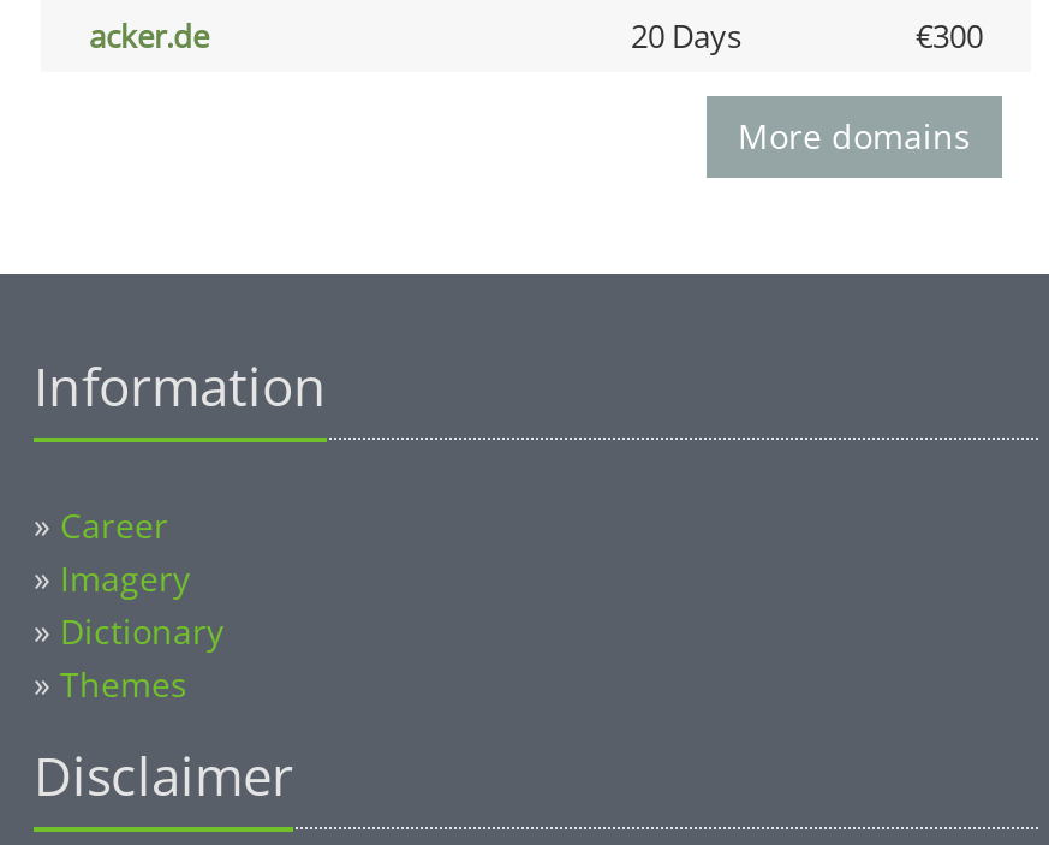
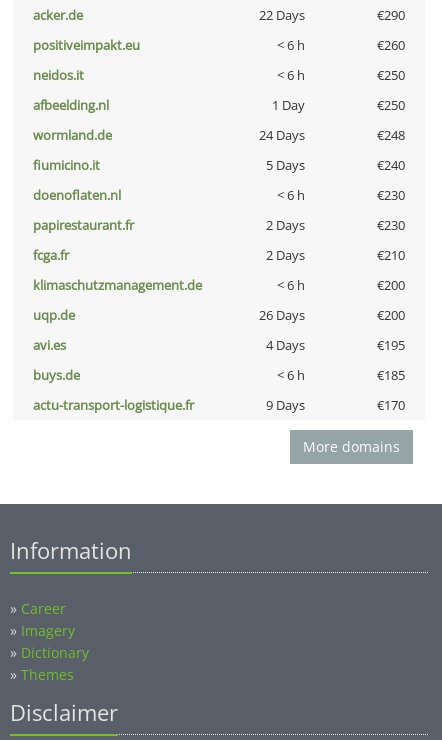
- 20 Days
- €300
+ 22 Days
+ €290
+ positiveimpakt.eu
+ < 6 h
+ €260
+ neidos.it
+ < 6 h
+ €250
+ afbeelding.nl
+ 1 Day
+ €250
+ wormland.de
+ 24 Days
+ €248
+ fiumicino.it
+ 5 Days
+ €240
+ doenoflaten.nl
+ < 6 h
+ €230
+ papirestaurant.fr
+ 2 Days
+ €230
+ fcga.fr
+ 2 Days
+ €210
+ klimaschutzmanagement.de
+ < 6 h
+ €200
+ uqp.de
+ 26 Days
+ €200
+ avi.es
+ 4 Days
+ €195
+ buys.de
+ < 6 h
+ €185
+ actu-transport-logistique.fr
+ 9 Days
+ €170
